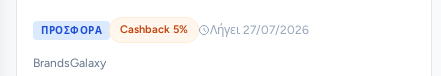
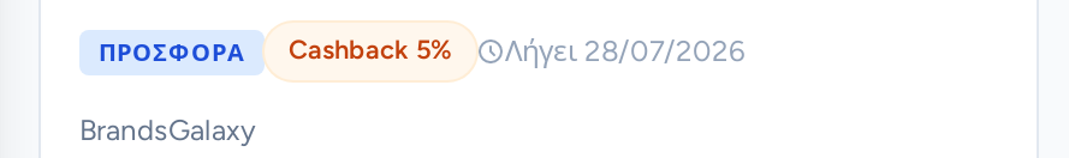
- ΠΡΟΣΦΟΡΑ Cashback 5% Λήγει 27/07/2026
+ ΠΡΟΣΦΟΡΑ Cashback 5% Λήγει 28/07/2026
